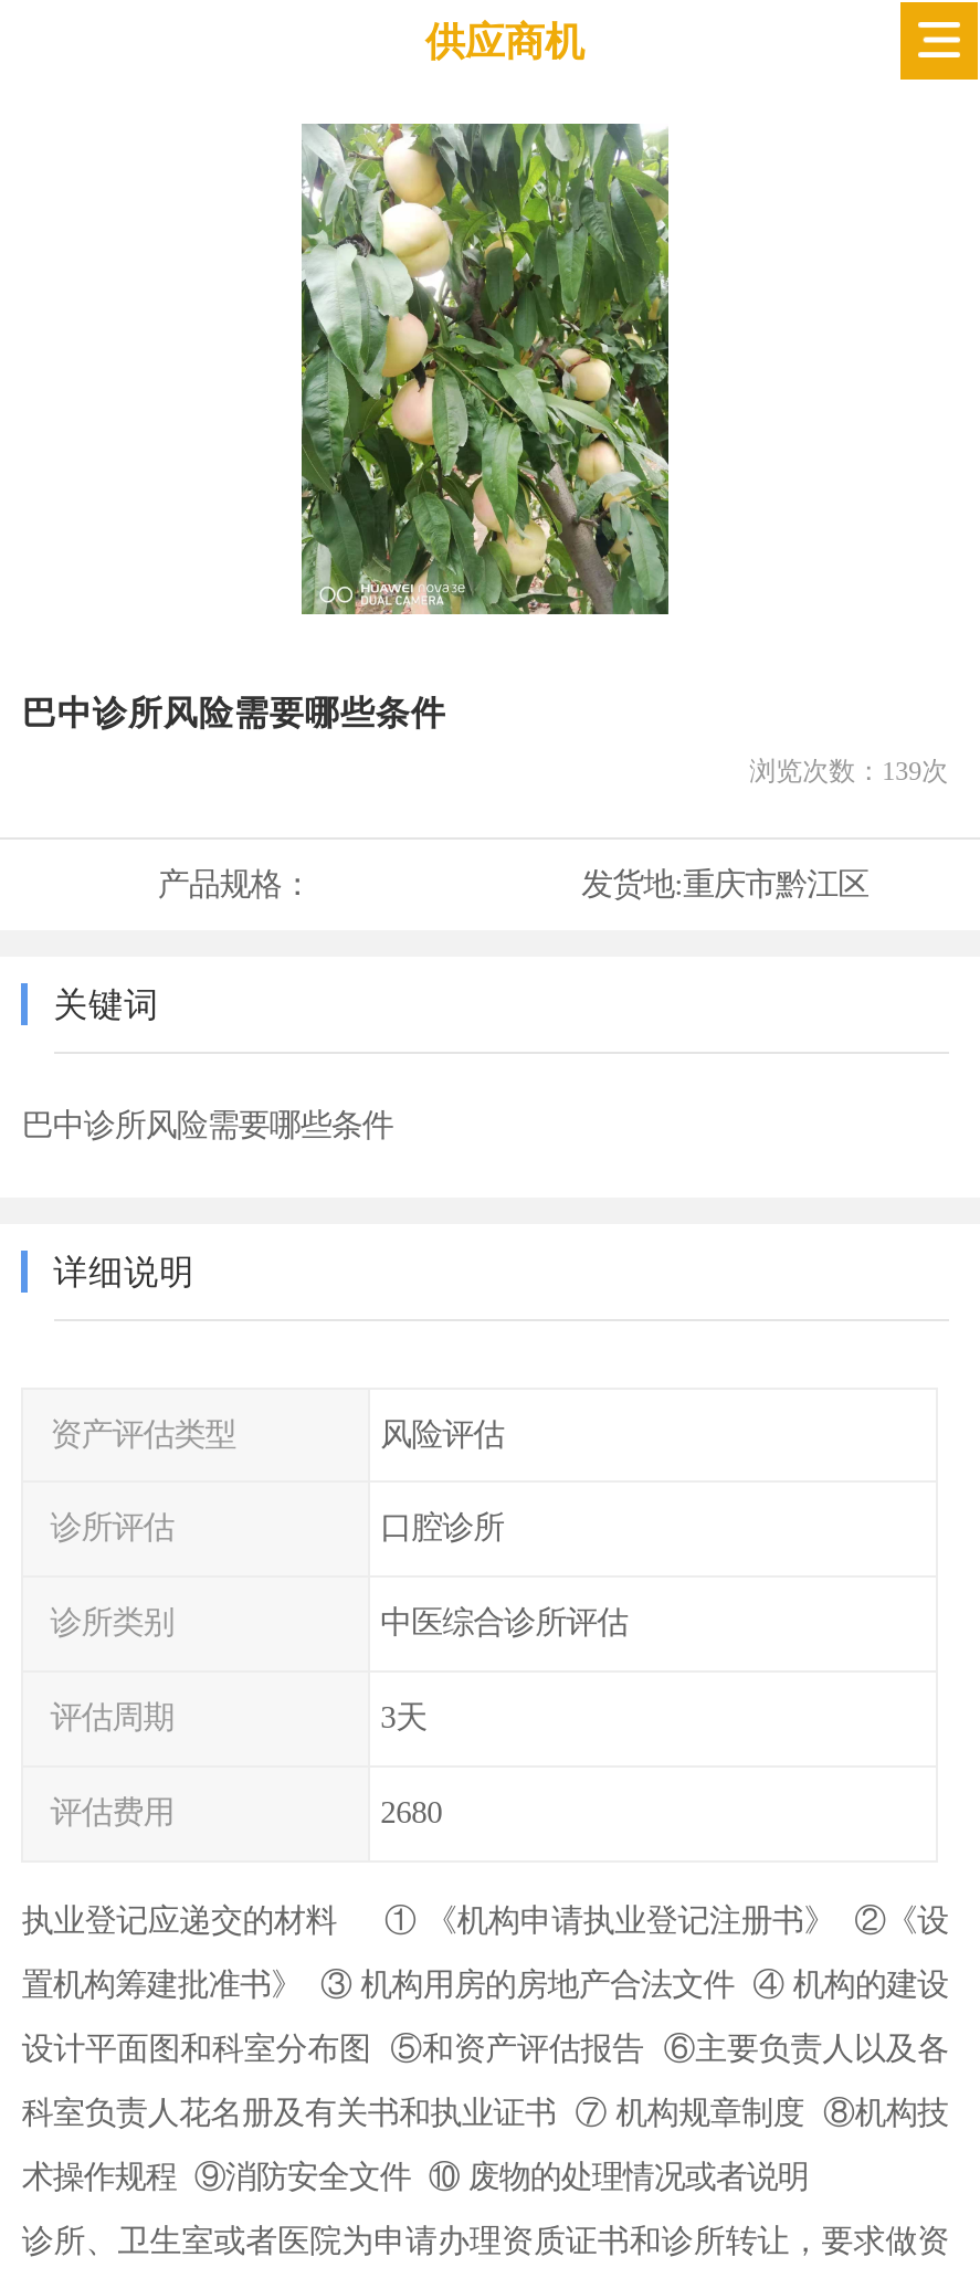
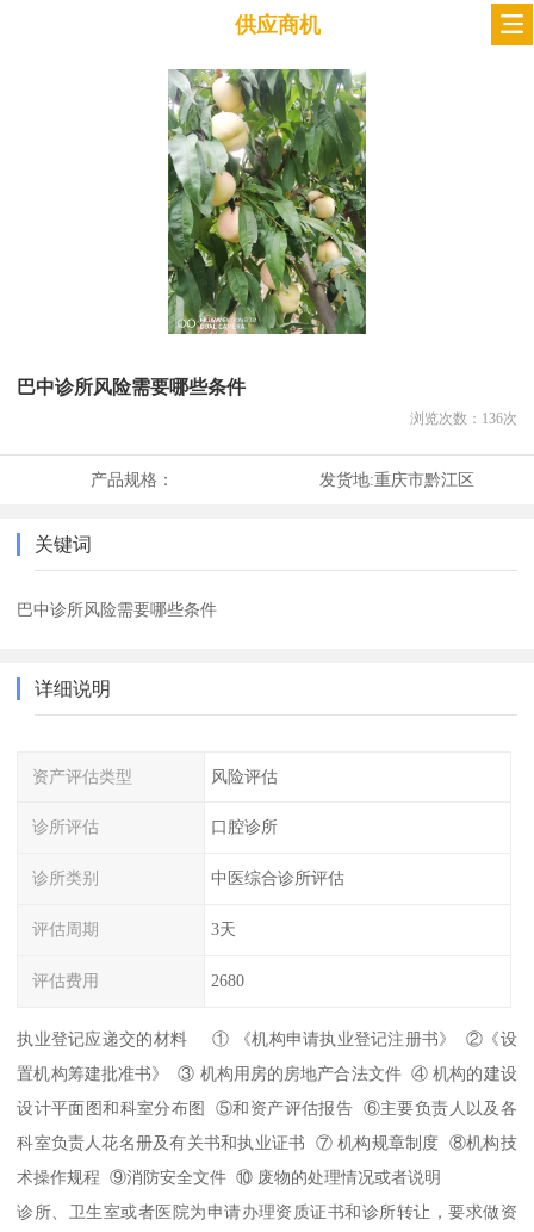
- 浏览次数：139次
+ 浏览次数：136次
